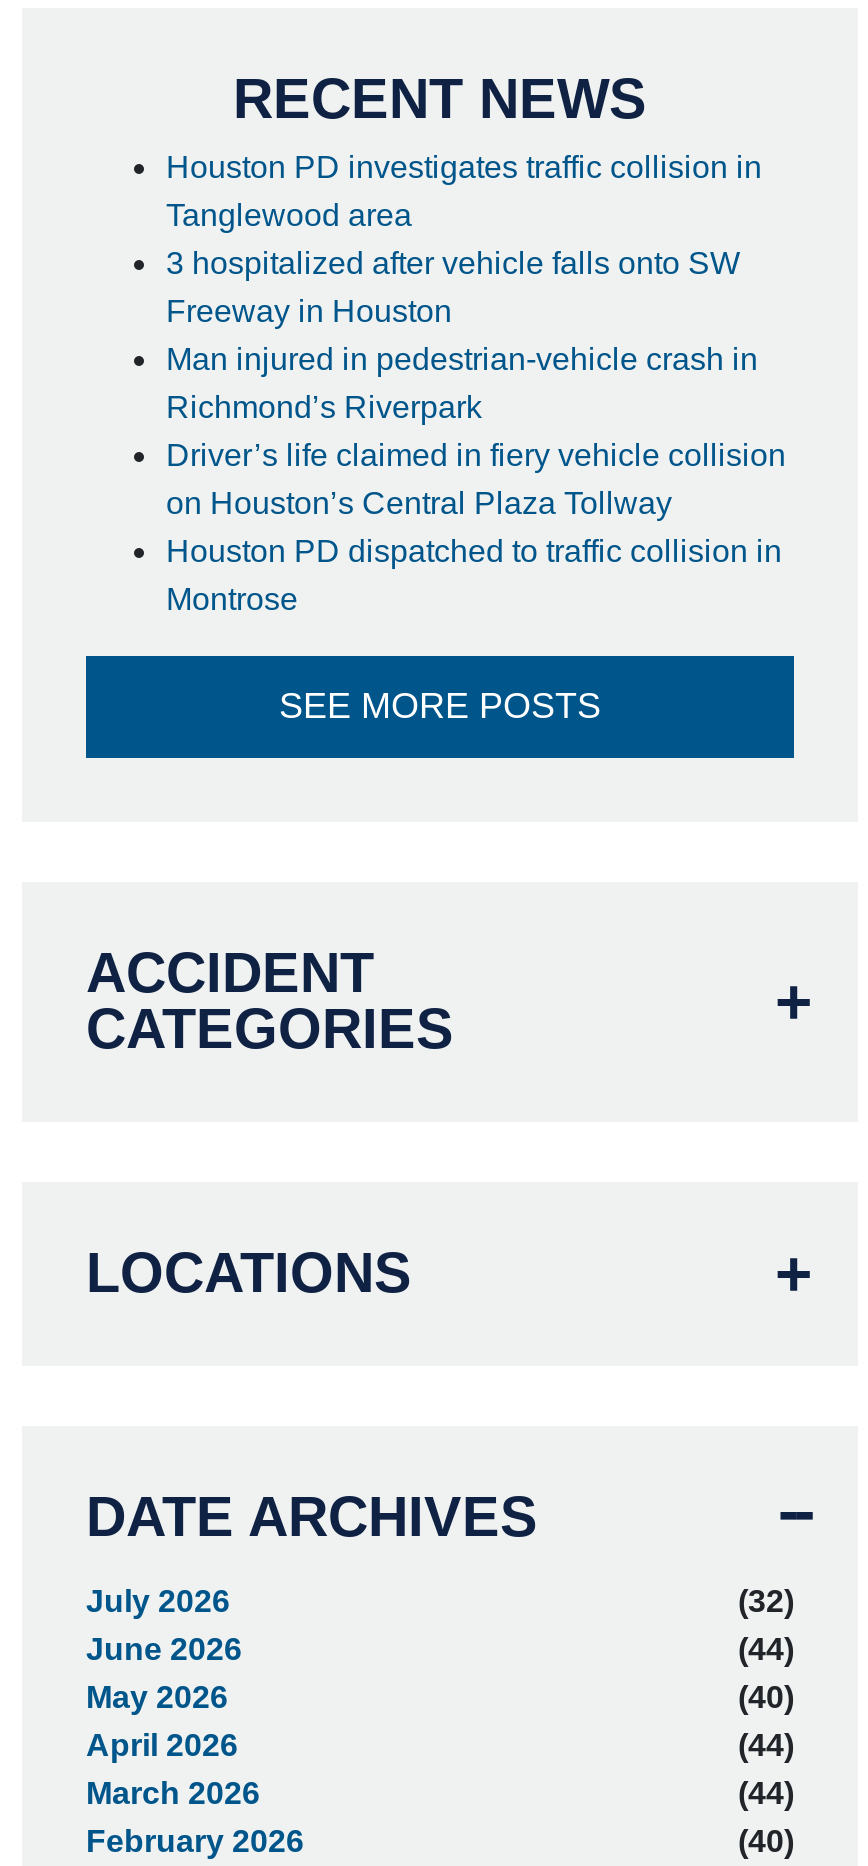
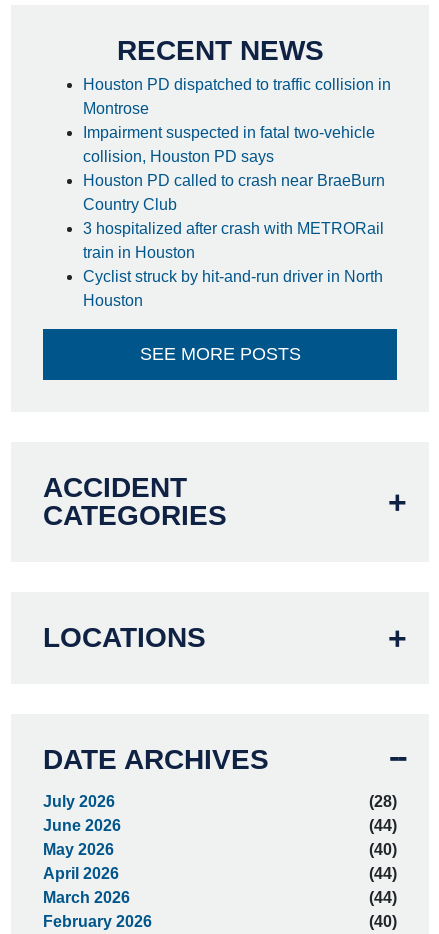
- Houston PD investigates traffic collision in
- Tanglewood area
- 3 hospitalized after vehicle falls onto SW
- Freeway in Houston
- Man injured in pedestrian-vehicle crash in
- Richmond’s Riverpark
- Driver’s life claimed in fiery vehicle collision
- on Houston’s Central Plaza Tollway

moved up: Houston PD dispatched to traffic collision in | Montrose

+ Impairment suspected in fatal two-vehicle
+ collision, Houston PD says
+ Houston PD called to crash near BraeBurn
+ Country Club
+ 3 hospitalized after crash with METRORail
+ train in Houston
+ Cyclist struck by hit-and-run driver in North
+ Houston

- (32)
+ (28)
